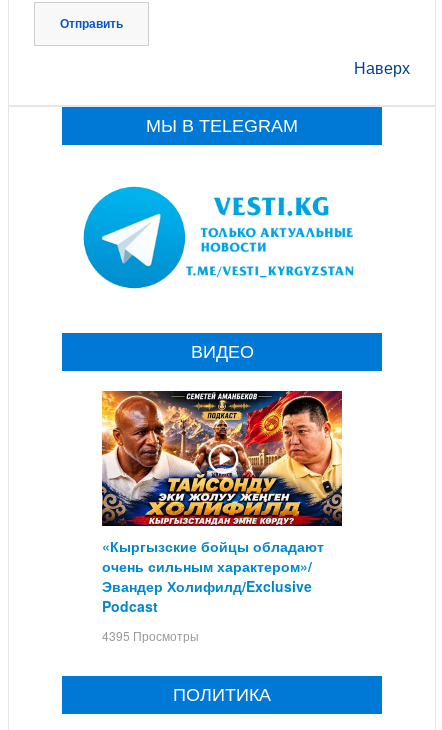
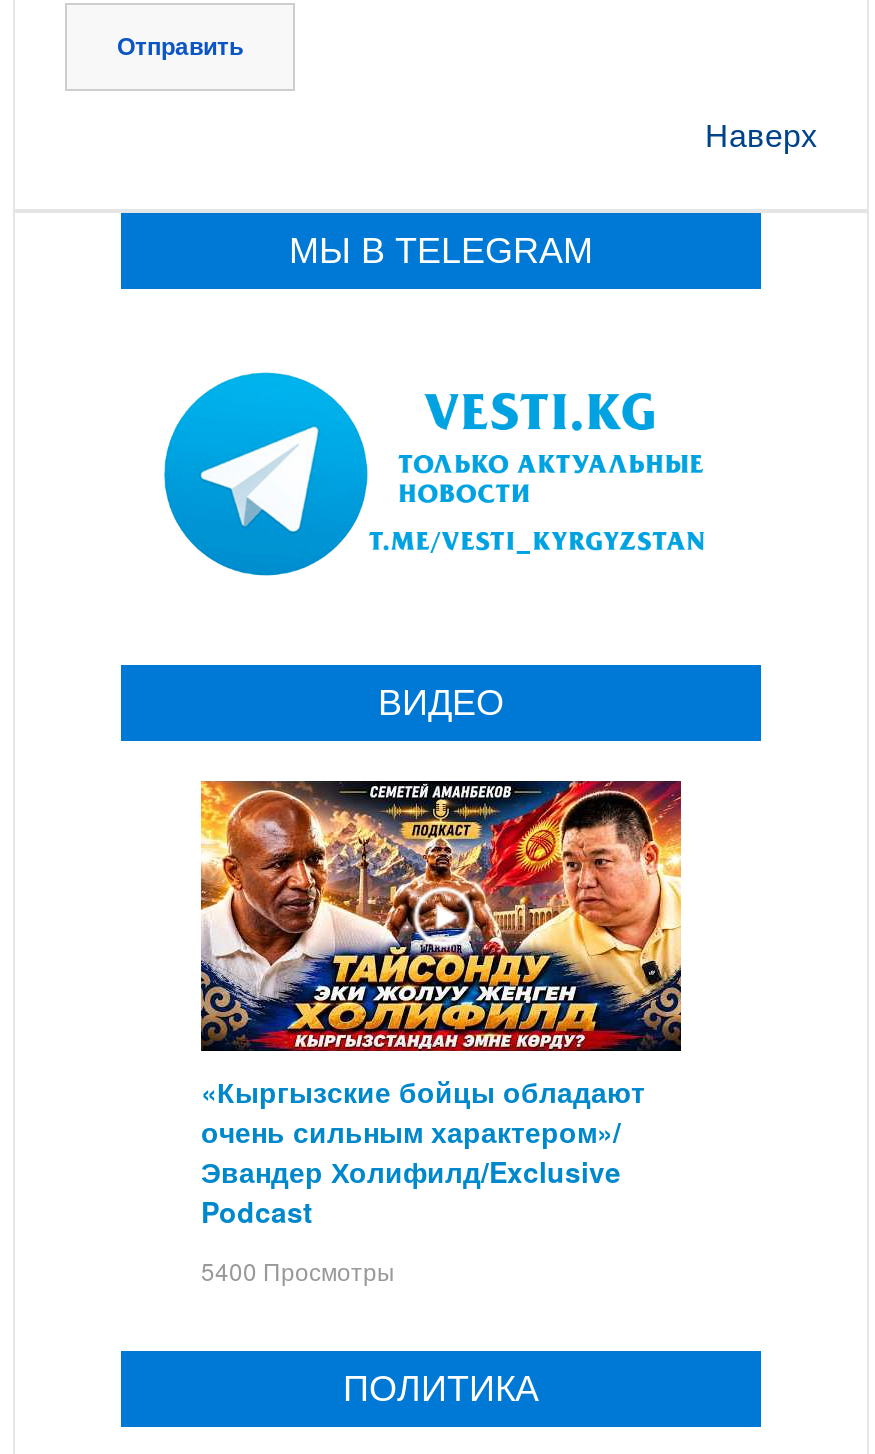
- 4395 Просмотры
+ 5400 Просмотры
